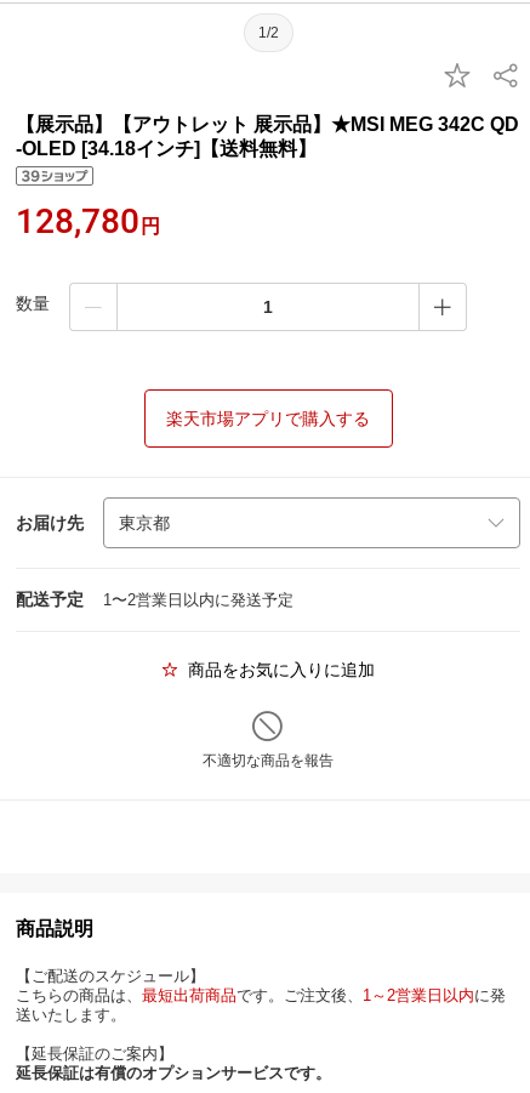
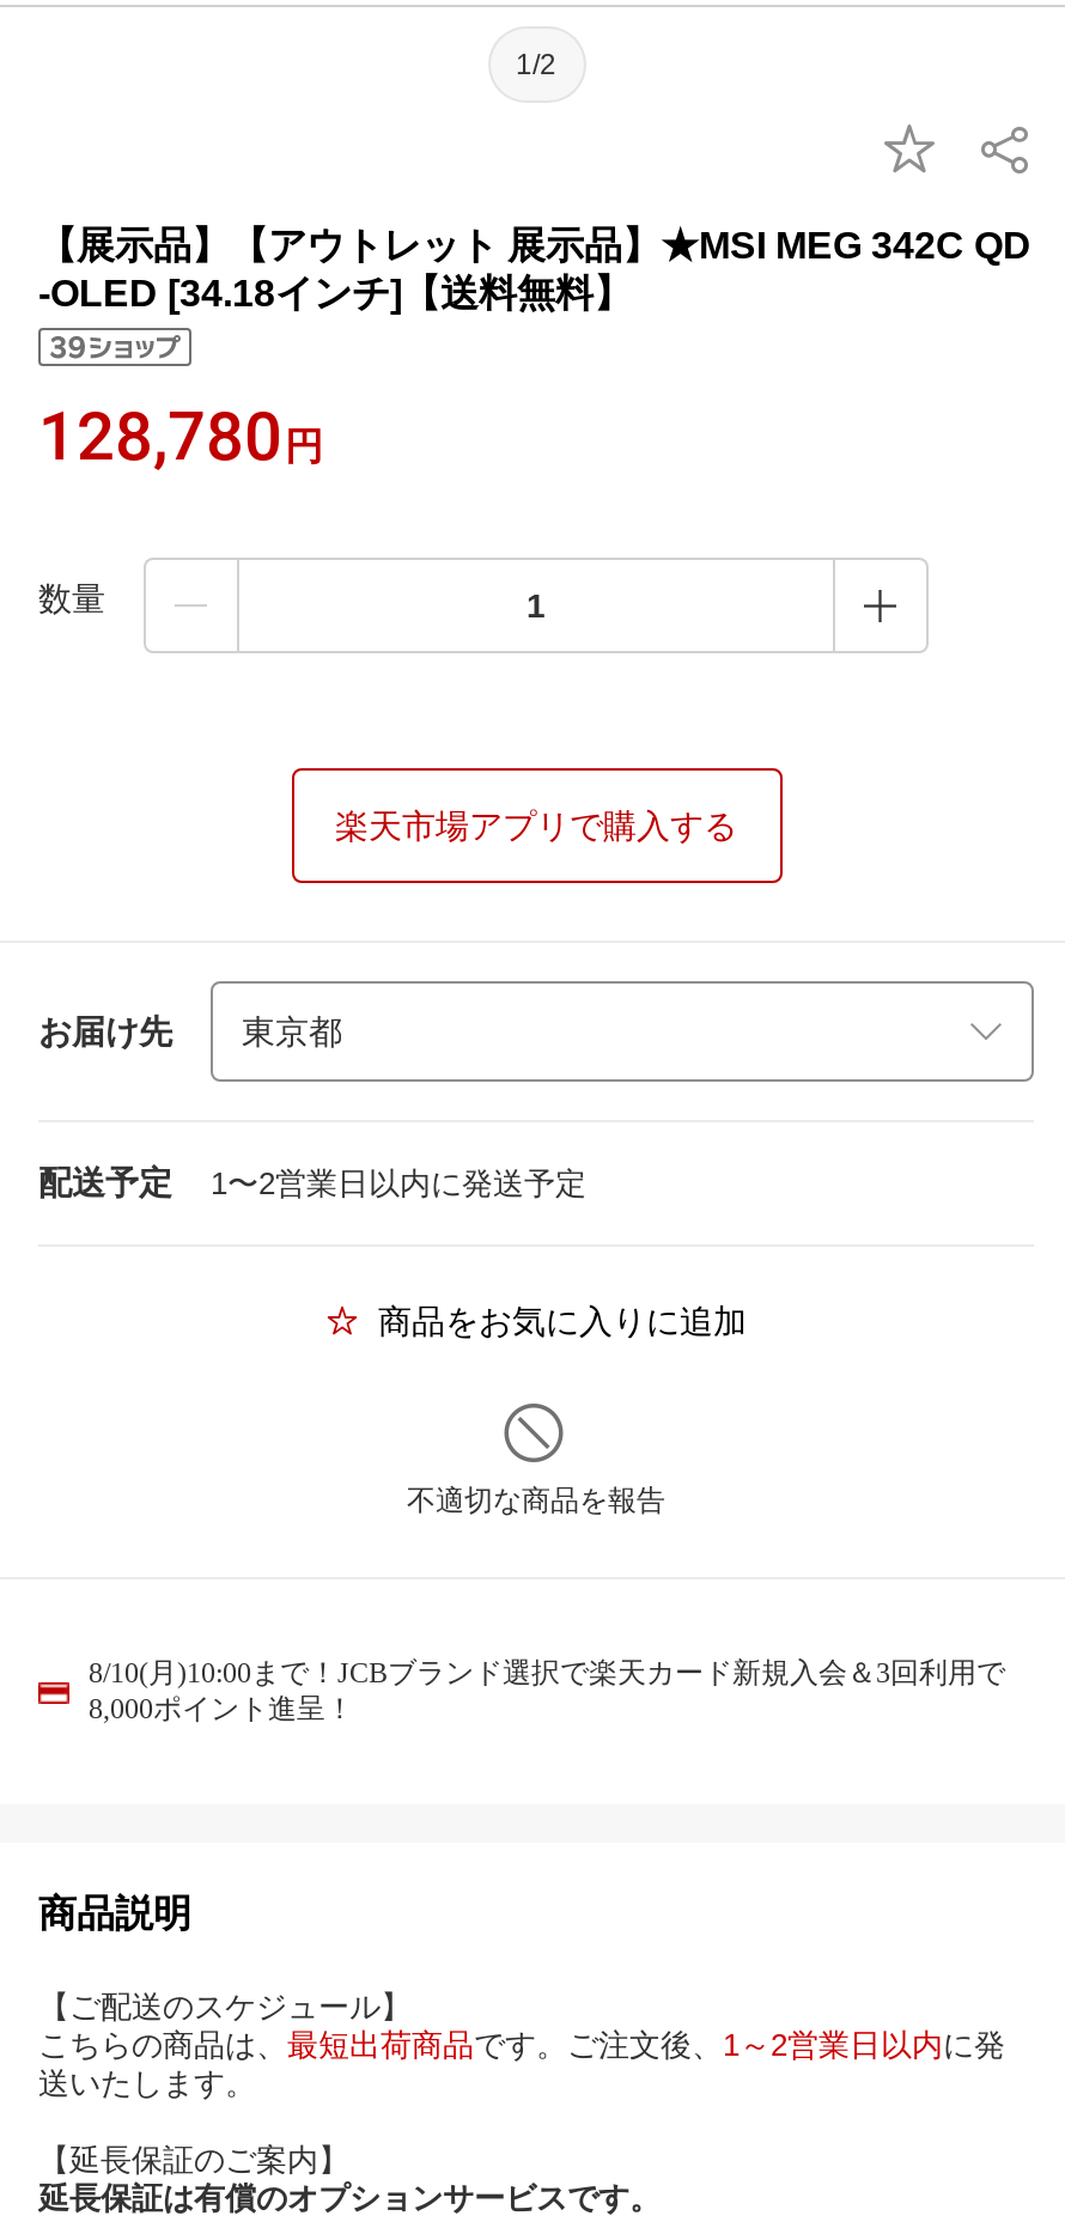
+ 8/10(月)10:00まで！JCBブランド選択で楽天カード新規入会＆3回利用で
+ 8,000ポイント進呈！
